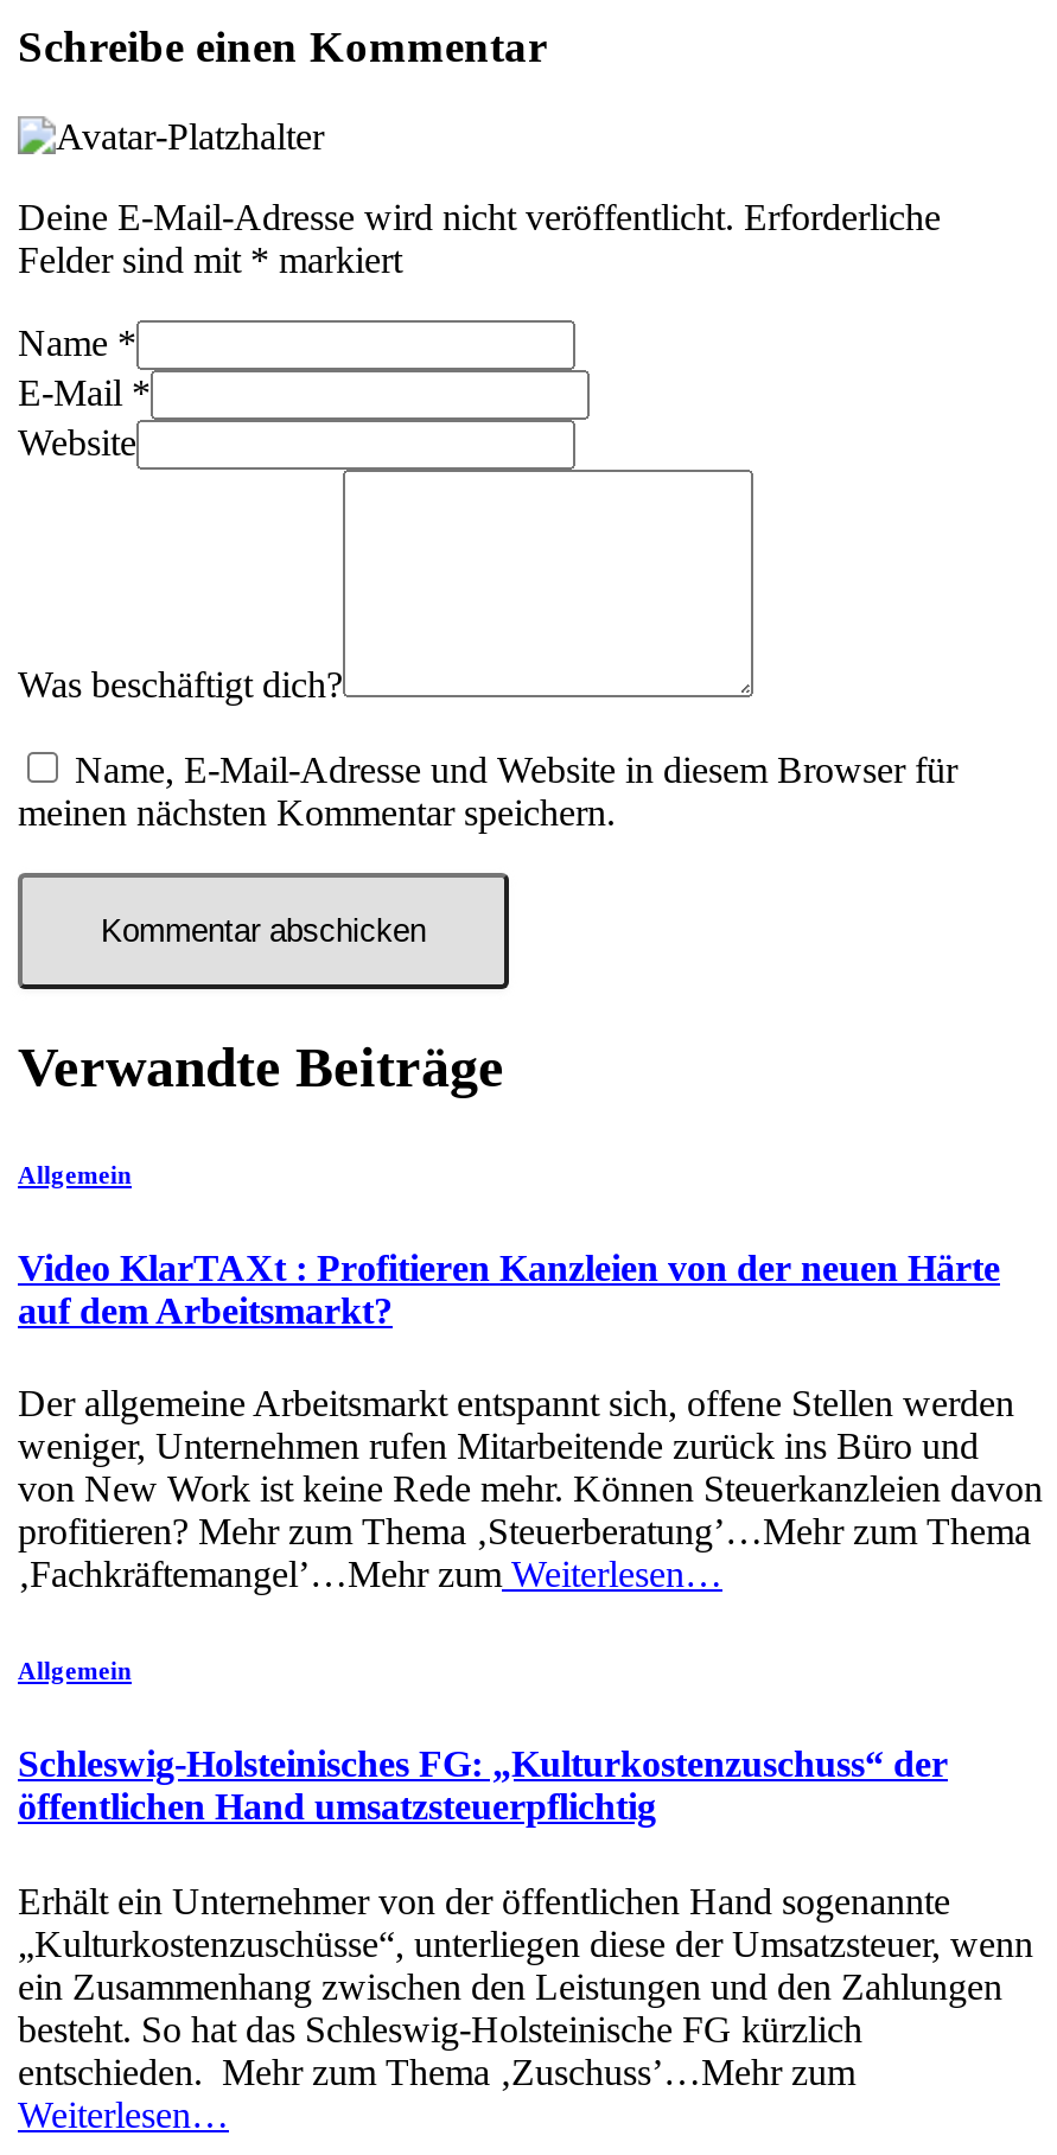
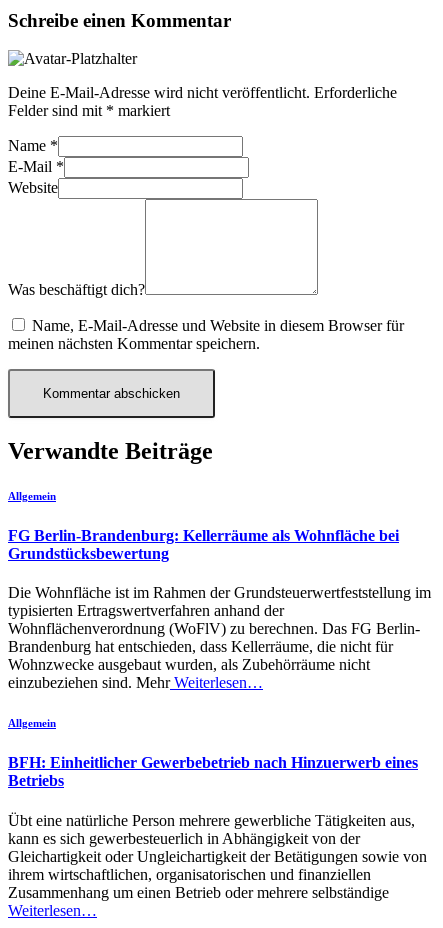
- Video KlarTAXt : Profitieren Kanzleien von der neuen Härte
- auf dem Arbeitsmarkt?
+ FG Berlin-Brandenburg: Kellerräume als Wohnfläche bei
+ Grundstücksbewertung

- Der allgemeine Arbeitsmarkt entspannt sich, offene Stellen werden
- weniger, Unternehmen rufen Mitarbeitende zurück ins Büro und
- von New Work ist keine Rede mehr. Können Steuerkanzleien davon
- profitieren? Mehr zum Thema ‚Steuerberatung’…Mehr zum Thema
- ‚Fachkräftemangel’…Mehr zum Weiterlesen…
+ Die Wohnfläche ist im Rahmen der Grundsteuerwertfeststellung im
+ typisierten Ertragswertverfahren anhand der
+ Wohnflächenverordnung (WoFlV) zu berechnen. Das FG Berlin-
+ Brandenburg hat entschieden, dass Kellerräume, die nicht für
+ Wohnzwecke ausgebaut wurden, als Zubehörräume nicht
+ einzubeziehen sind. Mehr Weiterlesen…

- Schleswig-Holsteinisches FG: „Kulturkostenzuschuss“ der
- öffentlichen Hand umsatzsteuerpflichtig
+ BFH: Einheitlicher Gewerbebetrieb nach Hinzuerwerb eines
+ Betriebs

- Erhält ein Unternehmer von der öffentlichen Hand sogenannte
- „Kulturkostenzuschüsse“, unterliegen diese der Umsatzsteuer, wenn
- ein Zusammenhang zwischen den Leistungen und den Zahlungen
- besteht. So hat das Schleswig-Holsteinische FG kürzlich
- entschieden. Mehr zum Thema ‚Zuschuss’…Mehr zum
+ Übt eine natürliche Person mehrere gewerbliche Tätigkeiten aus,
+ kann es sich gewerbesteuerlich in Abhängigkeit von der
+ Gleichartigkeit oder Ungleichartigkeit der Betätigungen sowie von
+ ihrem wirtschaftlichen, organisatorischen und finanziellen
+ Zusammenhang um einen Betrieb oder mehrere selbständige
